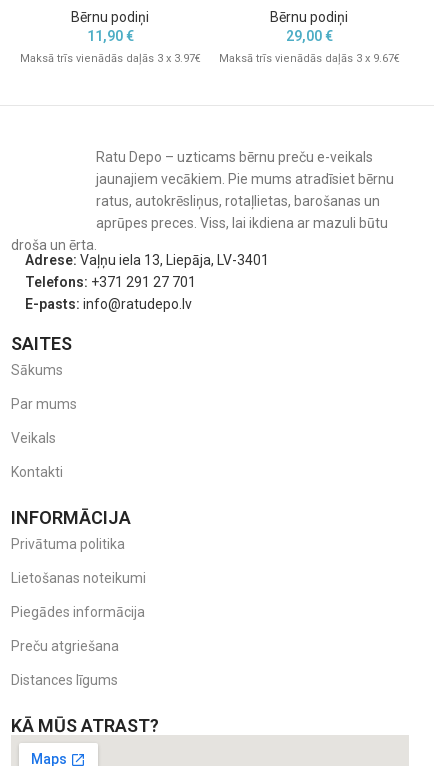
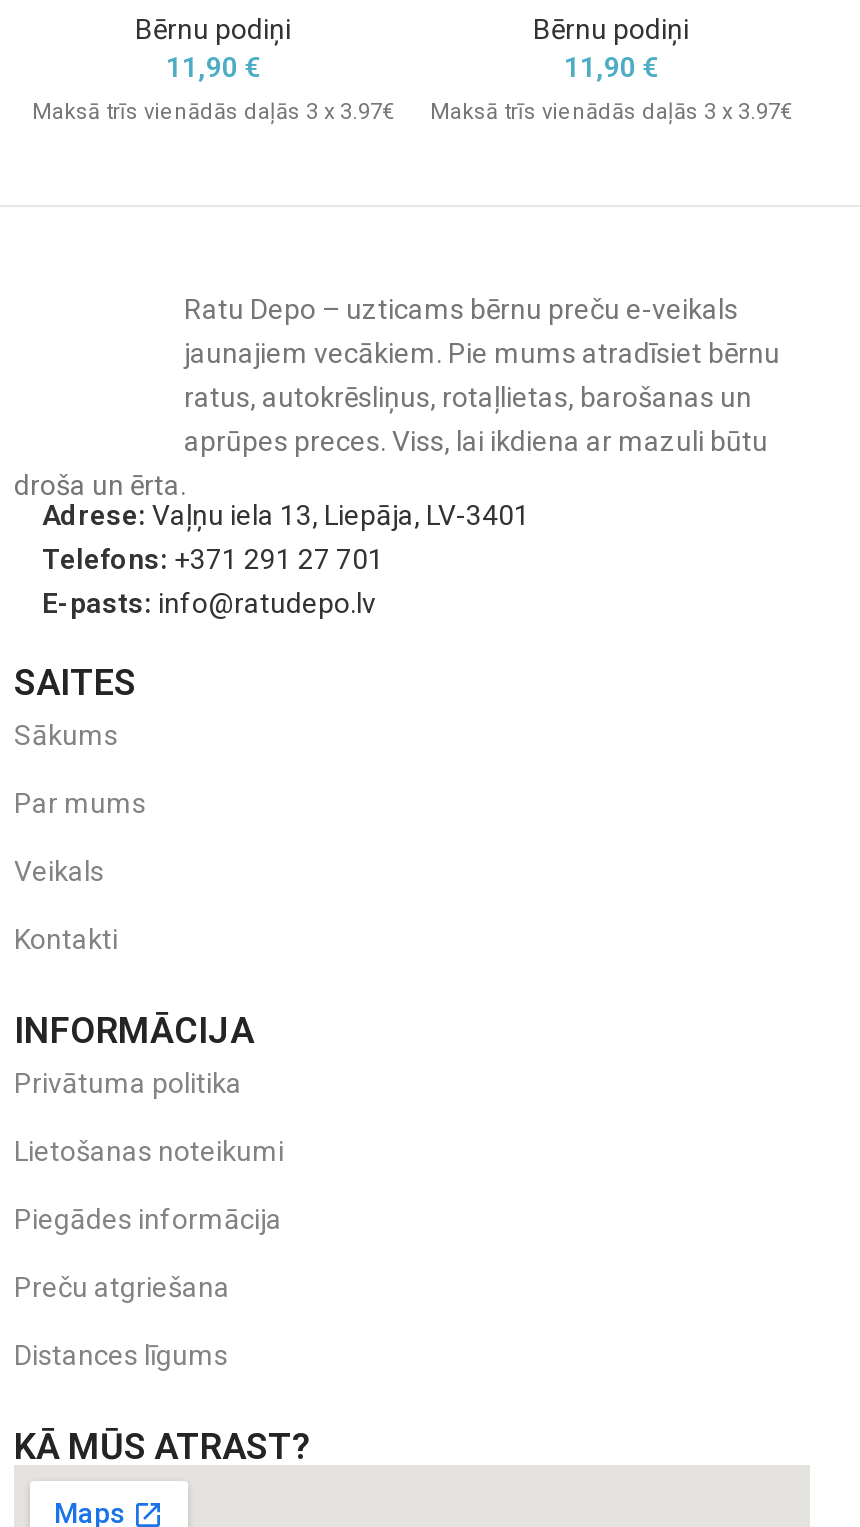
- 29,00 €
+ 11,90 €

- Maksā trīs vienādās daļās 3 x 9.67€
+ Maksā trīs vienādās daļās 3 x 3.97€
